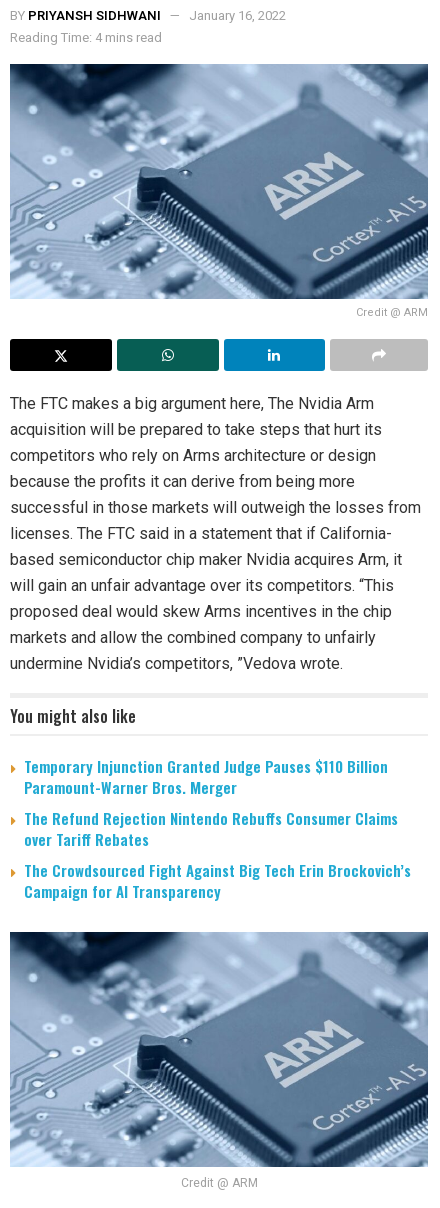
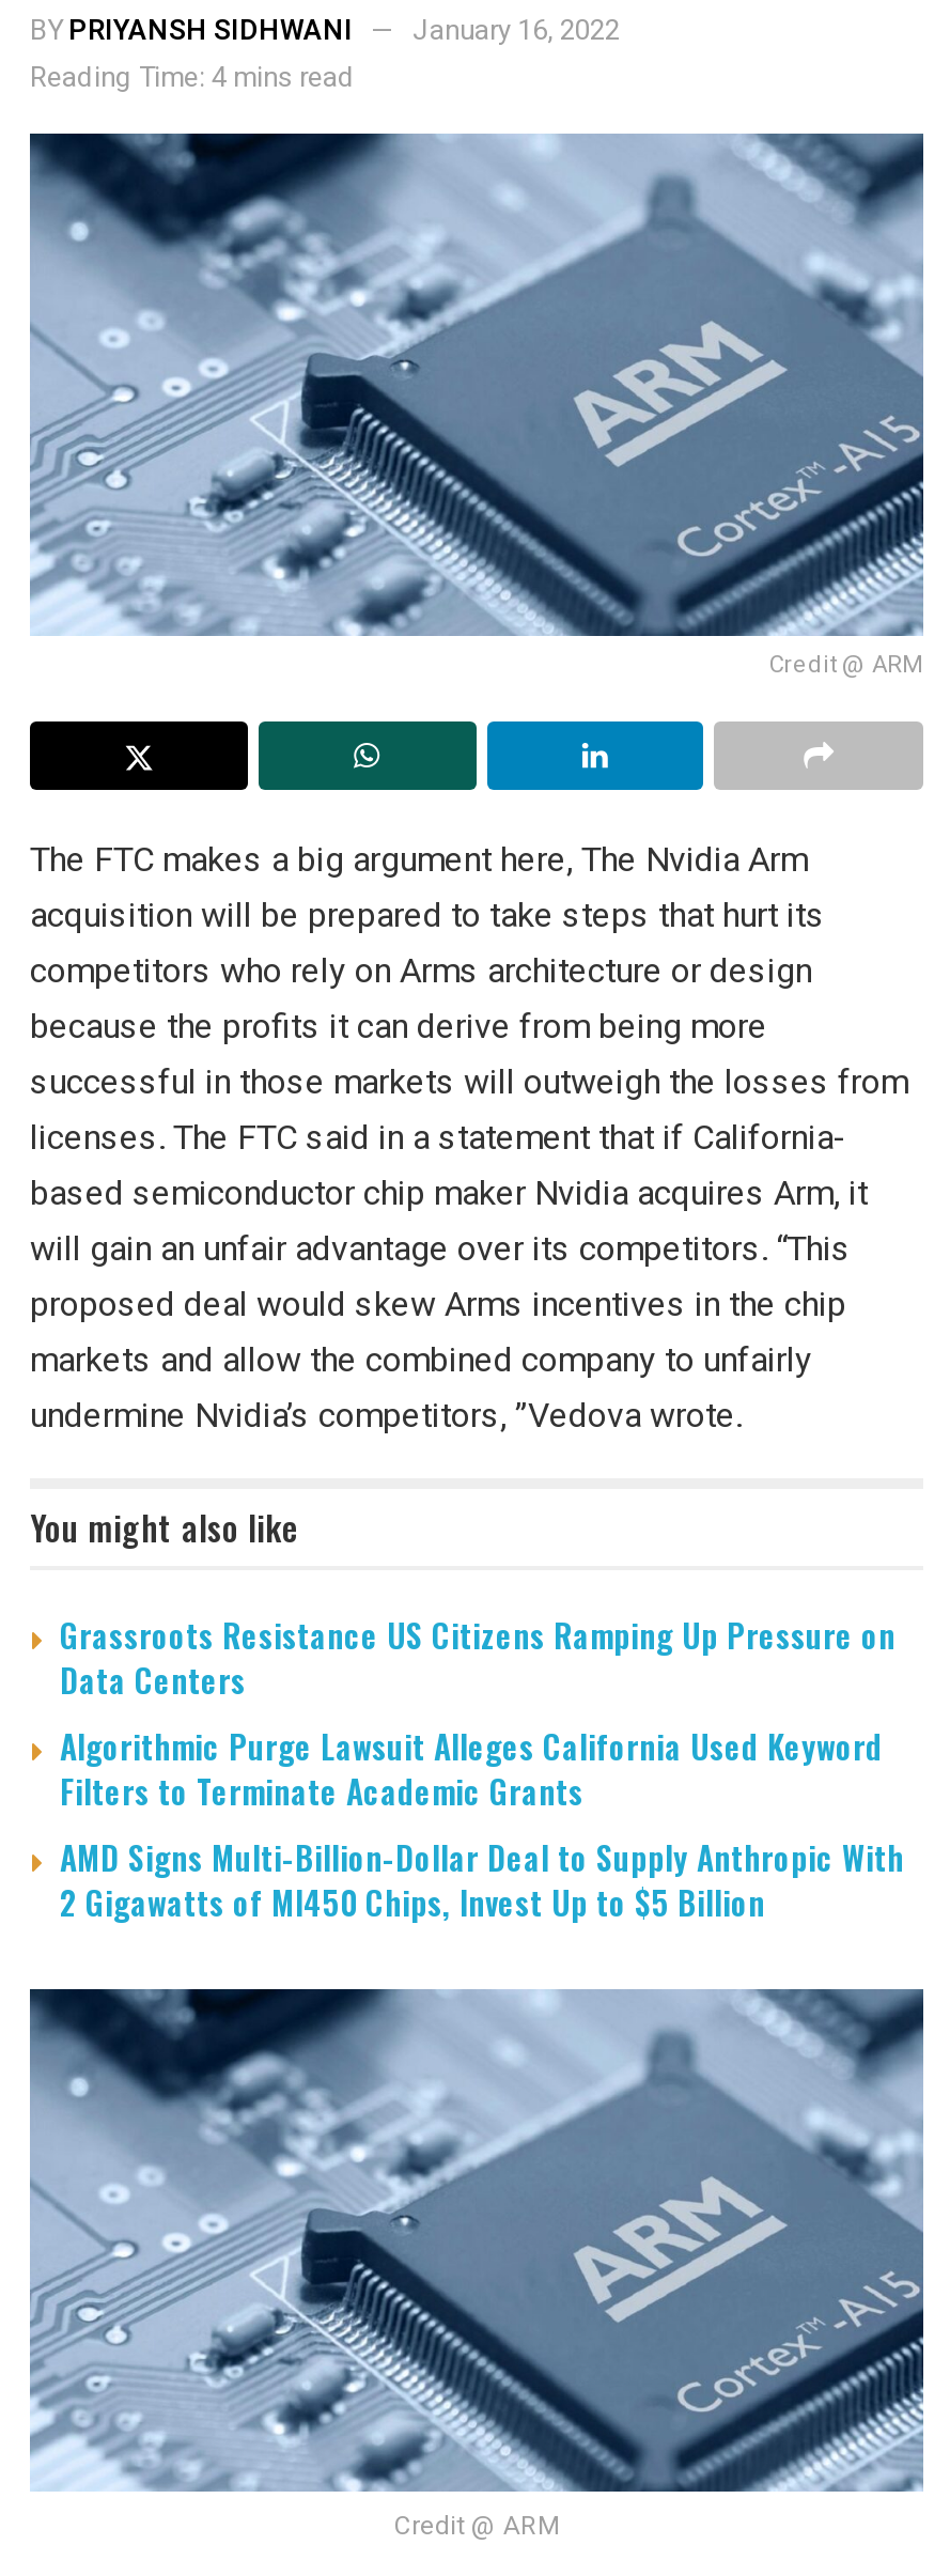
- Temporary Injunction Granted Judge Pauses $110 Billion
- Paramount-Warner Bros. Merger
- The Refund Rejection Nintendo Rebuffs Consumer Claims
- over Tariff Rebates
- The Crowdsourced Fight Against Big Tech Erin Brockovich’s
- Campaign for AI Transparency
+ Grassroots Resistance US Citizens Ramping Up Pressure on
+ Data Centers
+ Algorithmic Purge Lawsuit Alleges California Used Keyword
+ Filters to Terminate Academic Grants
+ AMD Signs Multi-Billion-Dollar Deal to Supply Anthropic With
+ 2 Gigawatts of MI450 Chips, Invest Up to $5 Billion
